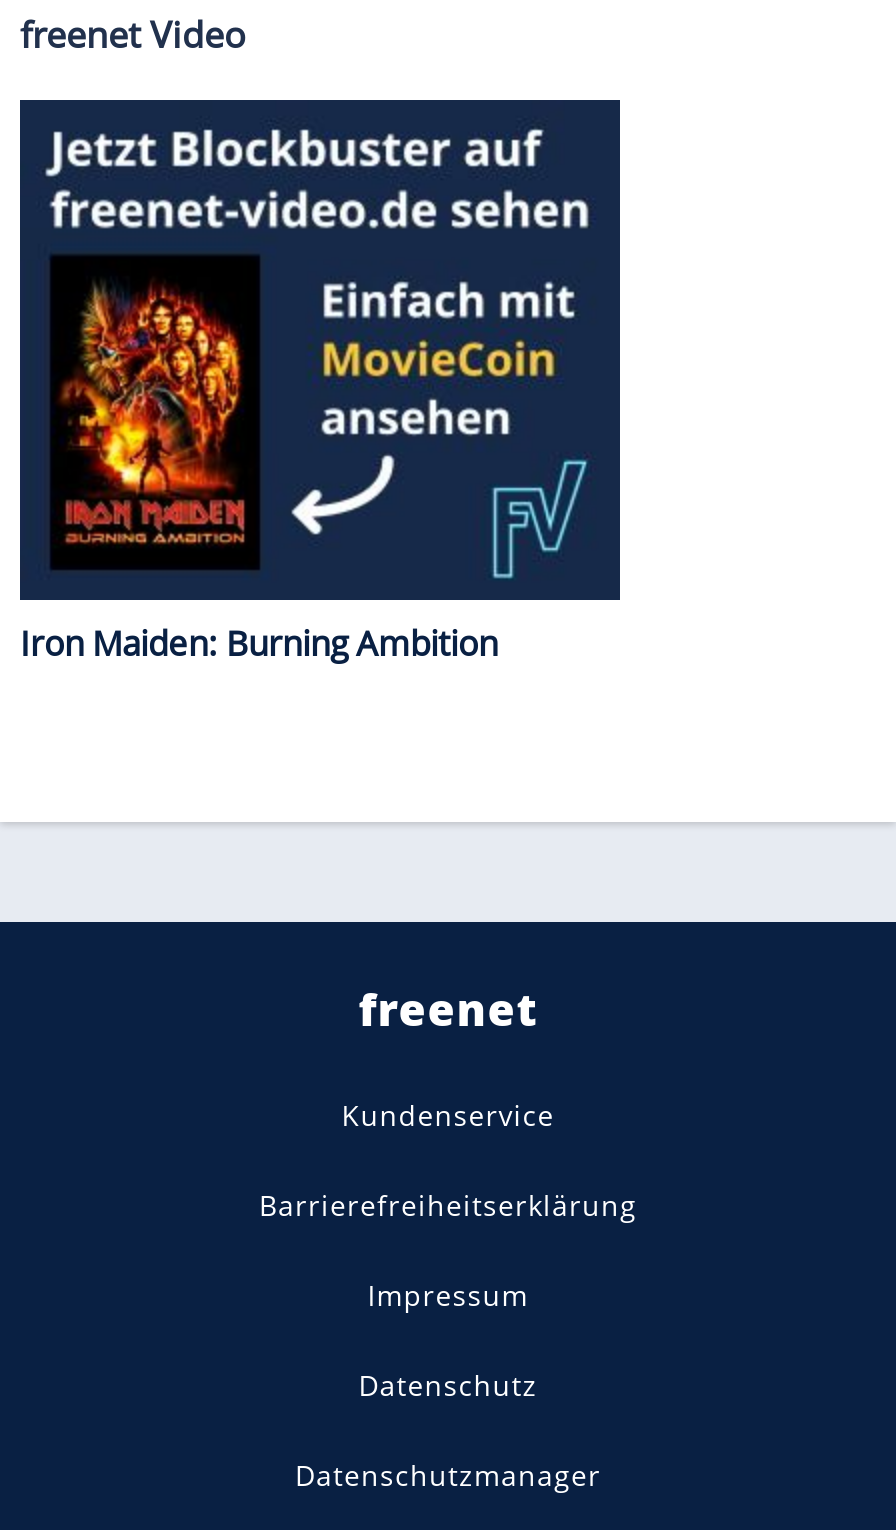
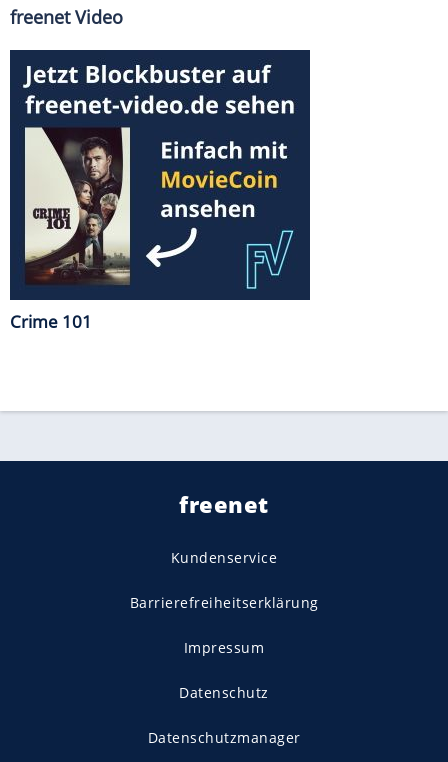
- [image]
- Iron Maiden: Burning Ambition
+ [image]
+ Crime 101
